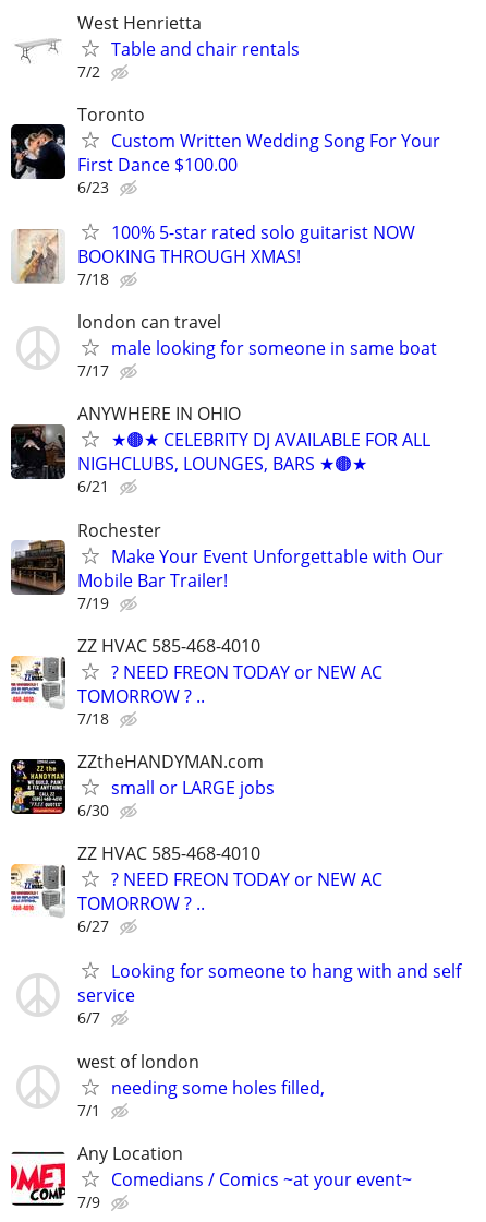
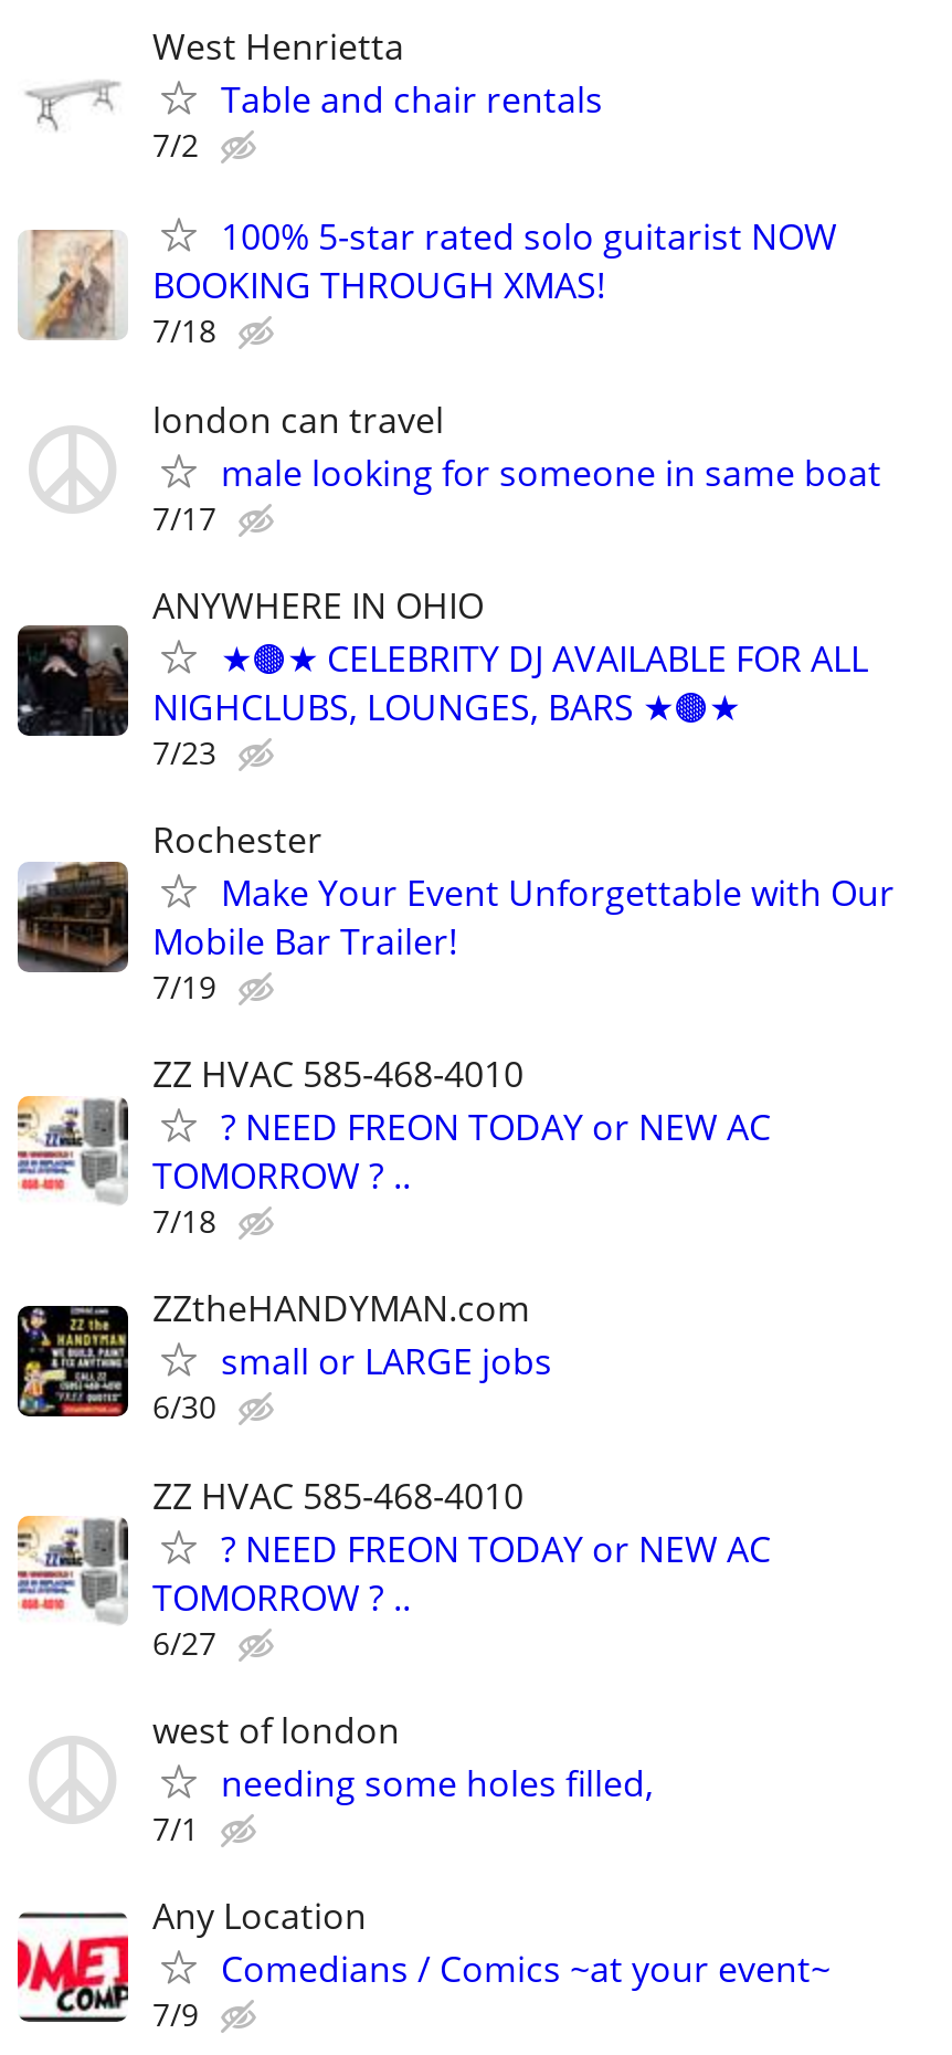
- [image]
- Toronto
- Custom Written Wedding Song For Your
- First Dance $100.00
- 6/23

- 6/21
+ 7/23

- Looking for someone to hang with and self
- service
- 6/7
